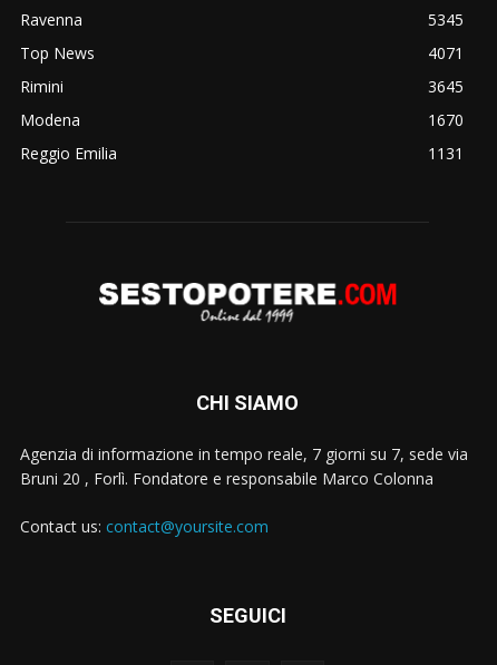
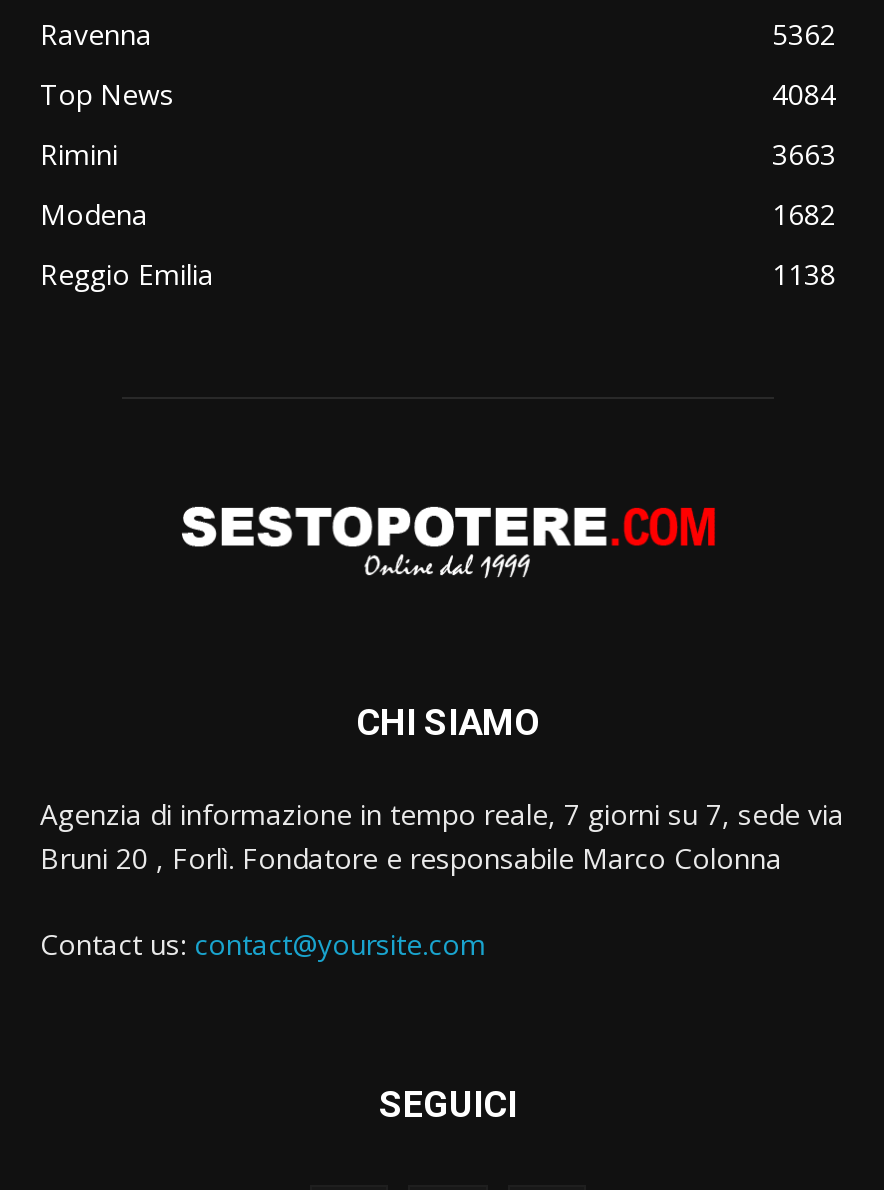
- 5345
+ 5362

- 4071
+ 4084

- 3645
+ 3663

- 1670
+ 1682

- 1131
+ 1138
